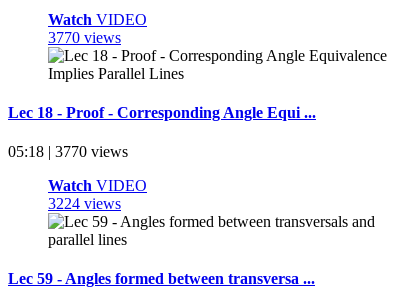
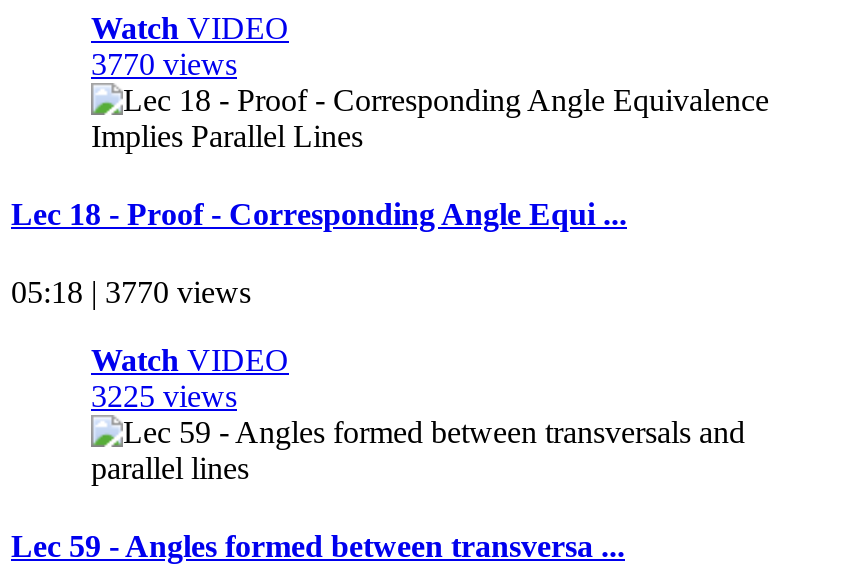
- 3224 views
+ 3225 views
